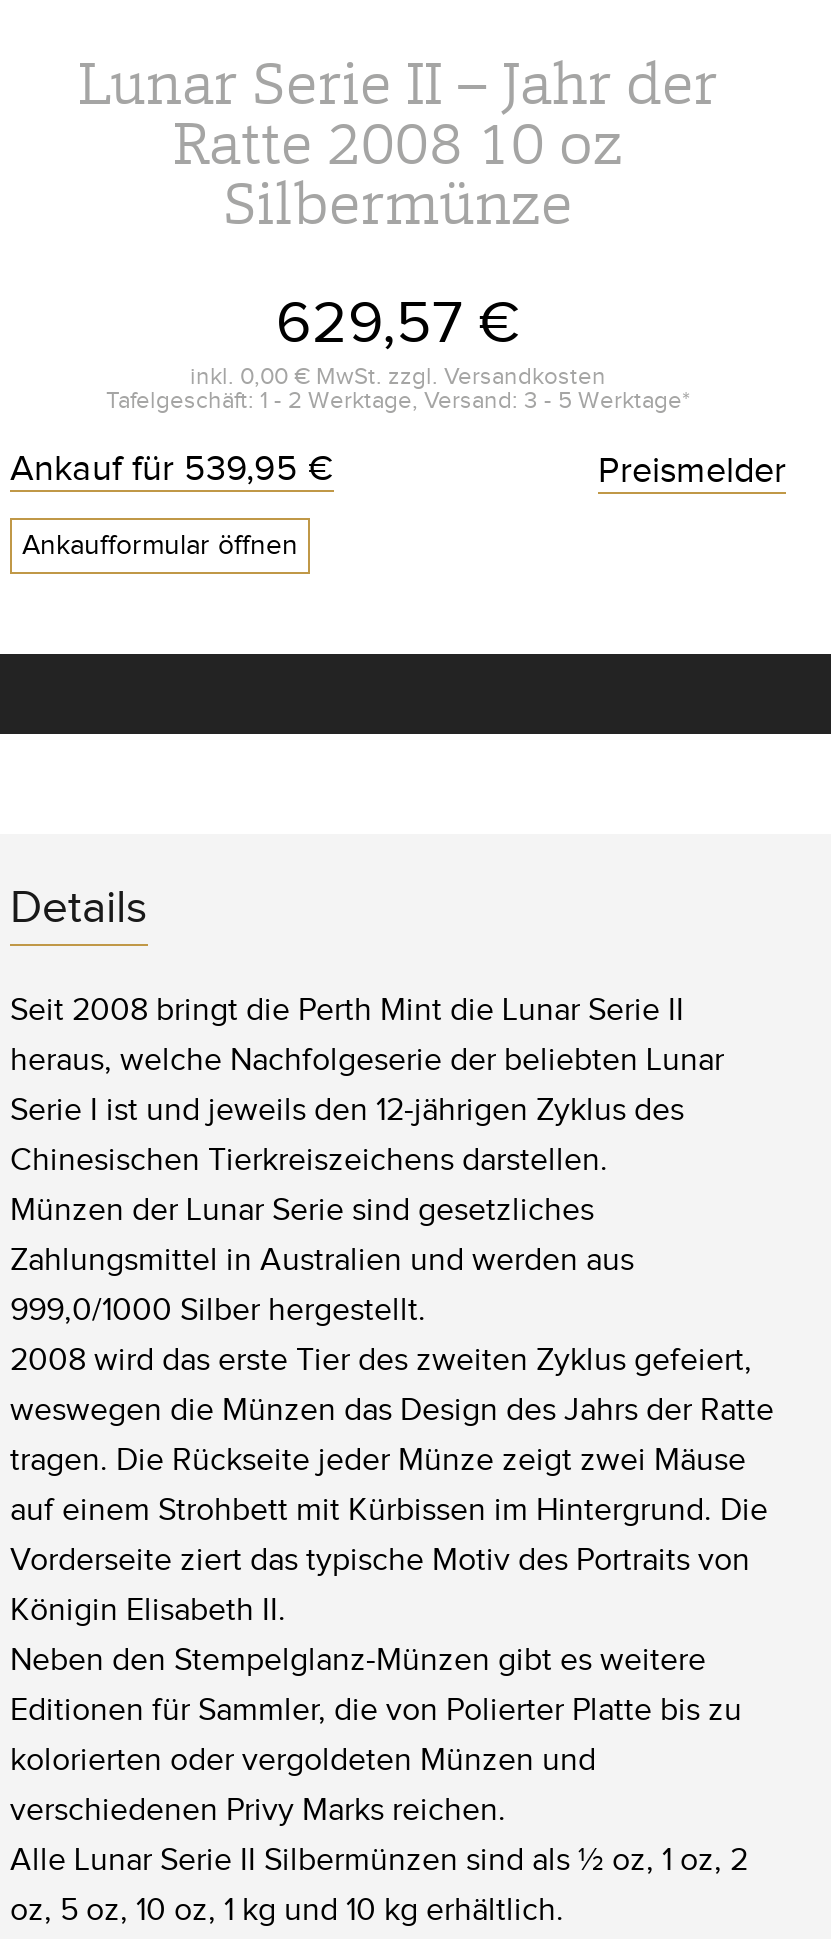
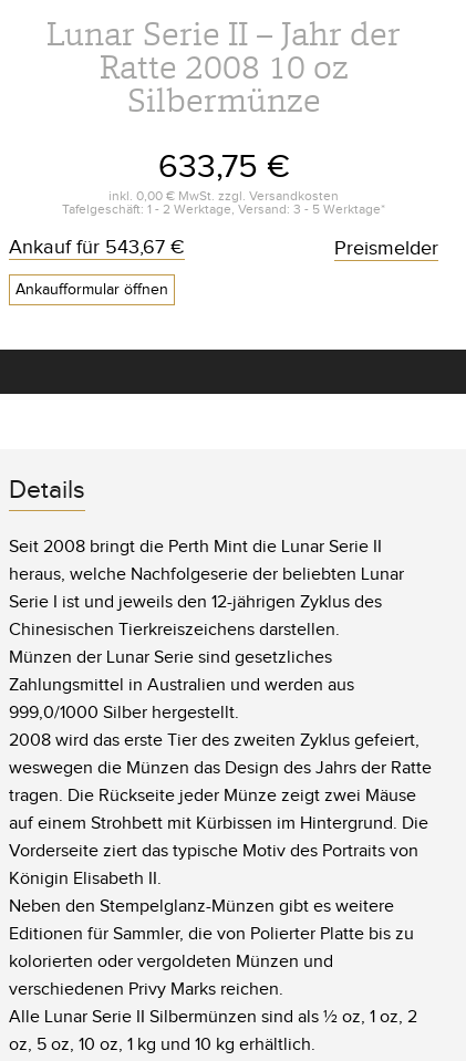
- 629,57 €
+ 633,75 €

- Ankauf für 539,95 €
+ Ankauf für 543,67 €
